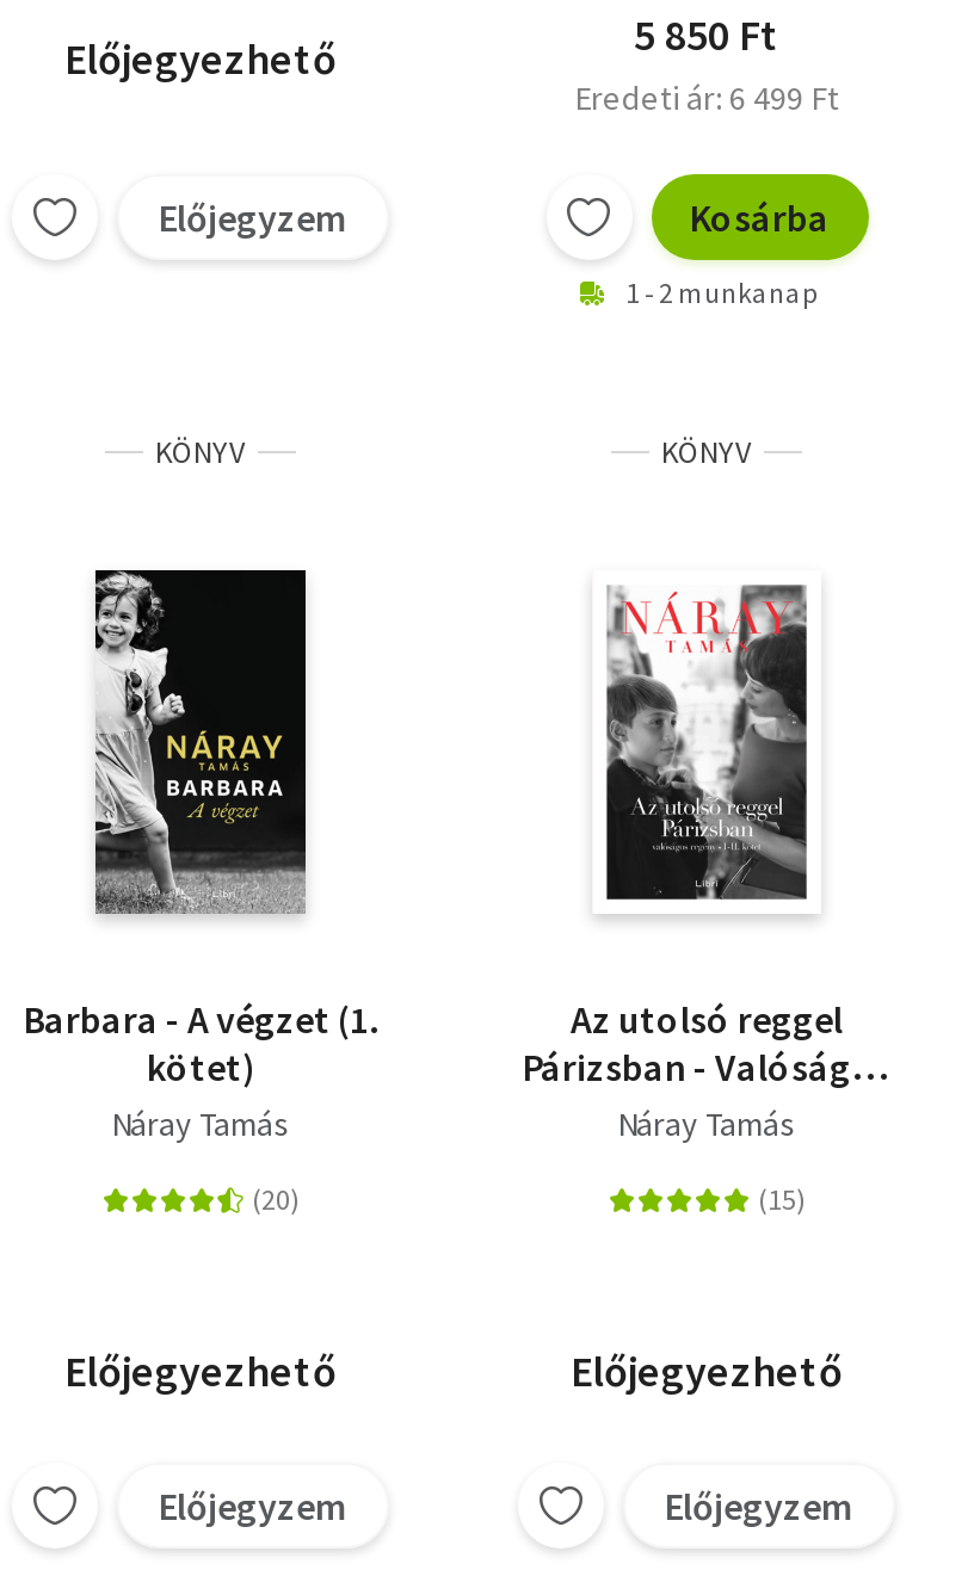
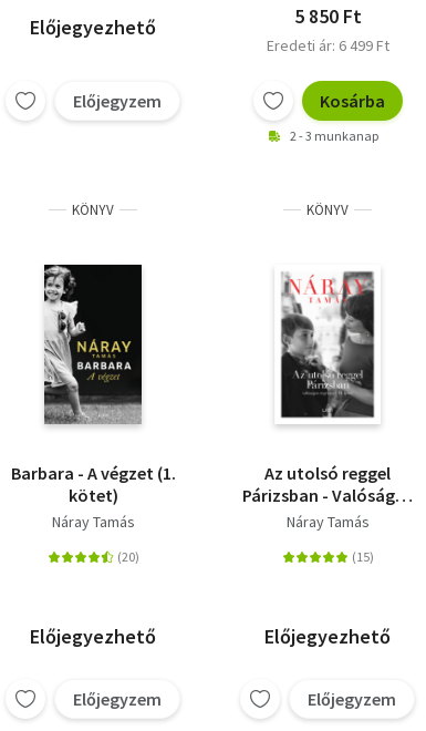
- 1 - 2 munkanap
+ 2 - 3 munkanap
